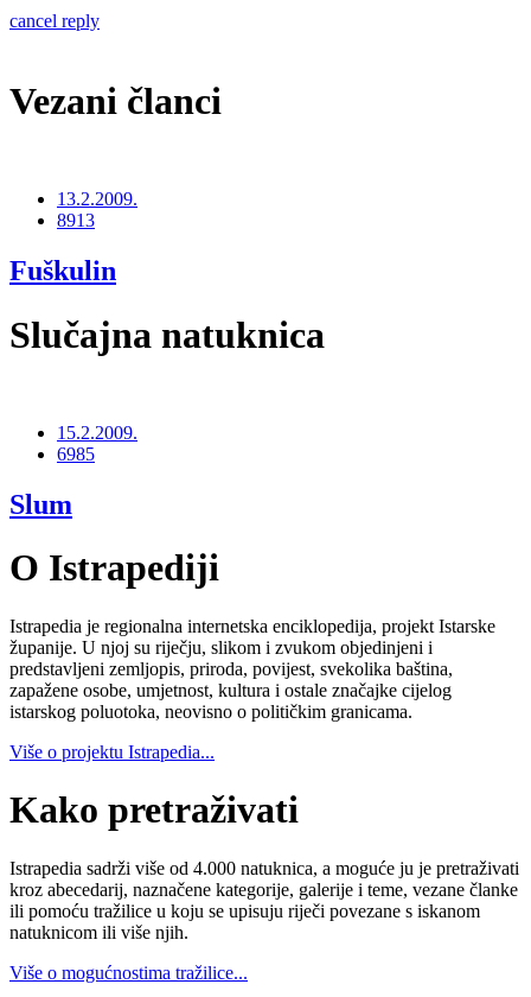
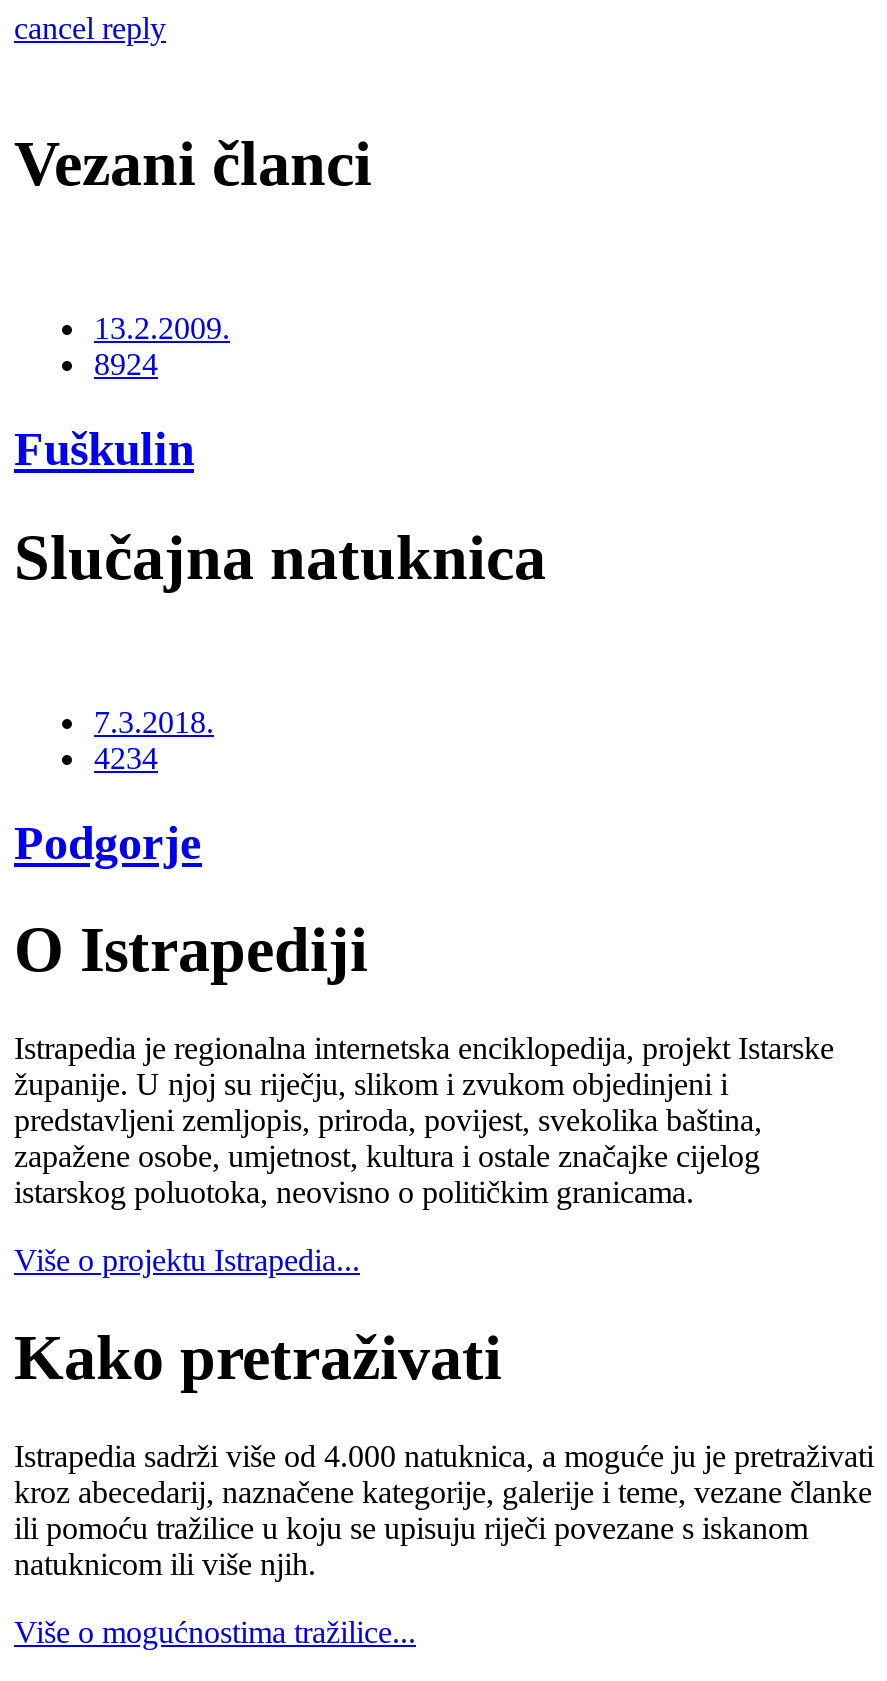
- 8913
+ 8924

- 15.2.2009.
- 6985
+ 7.3.2018.
+ 4234

- Slum
+ Podgorje
